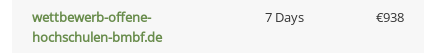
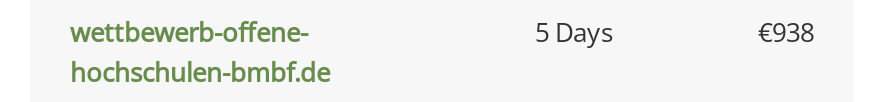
- 7 Days
+ 5 Days
